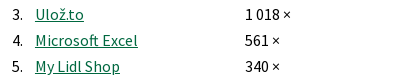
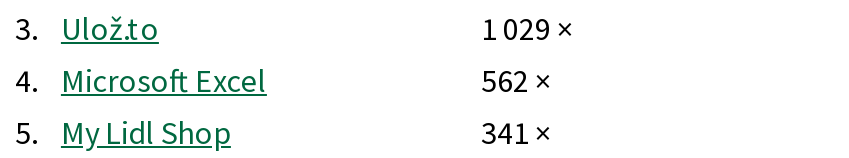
- 1 018 ×
+ 1 029 ×

- 561 ×
+ 562 ×

- 340 ×
+ 341 ×
